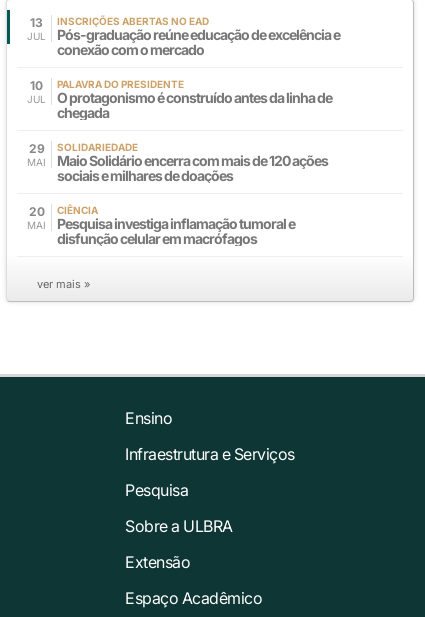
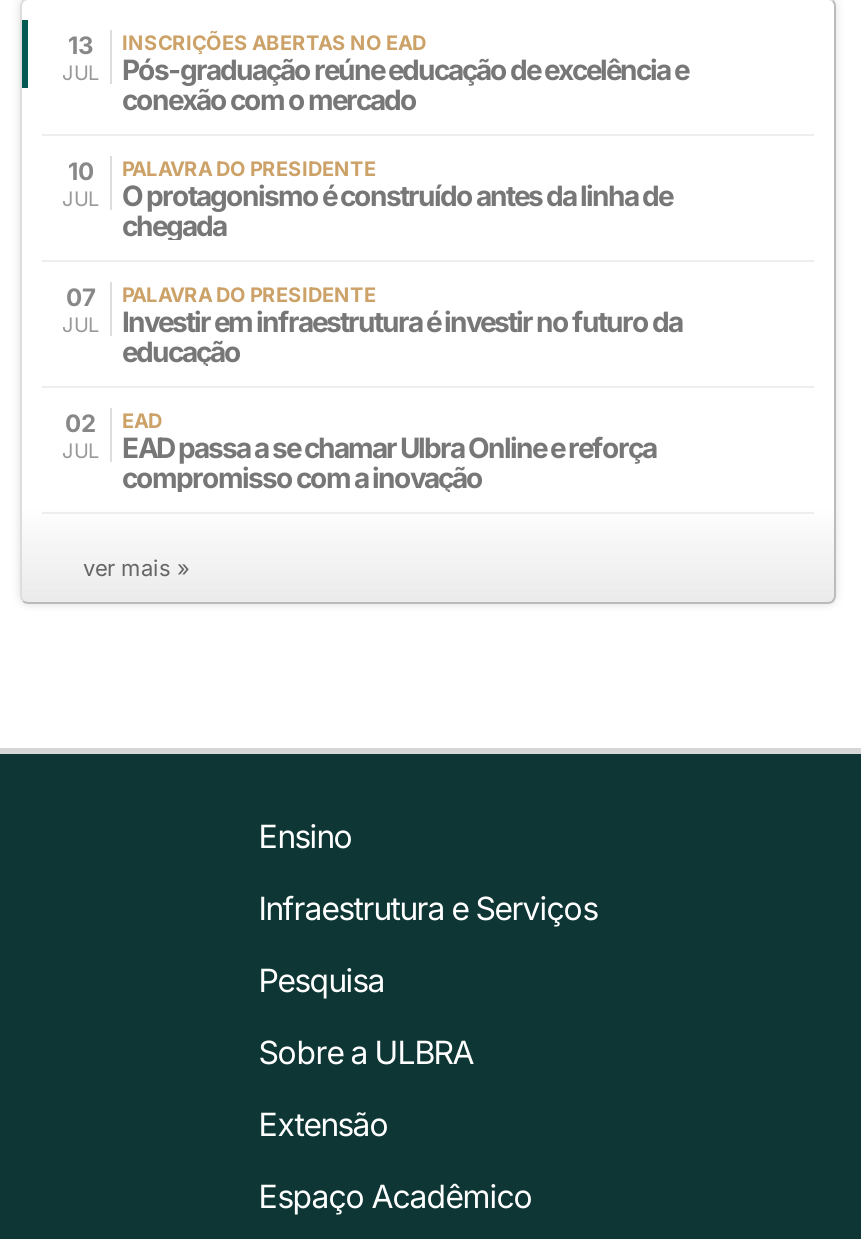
- 29
- MAI
+ 07
+ JUL

- SOLIDARIEDADE
- Maio Solidário encerra com mais de 120 ações
- sociais e milhares de doações
+ PALAVRA DO PRESIDENTE
+ Investir em infraestrutura é investir no futuro da
+ educação

- 20
- MAI
+ 02
+ JUL

- CIÊNCIA
- Pesquisa investiga inflamação tumoral e
- disfunção celular em macrófagos
+ EAD
+ EAD passa a se chamar Ulbra Online e reforça
+ compromisso com a inovação
